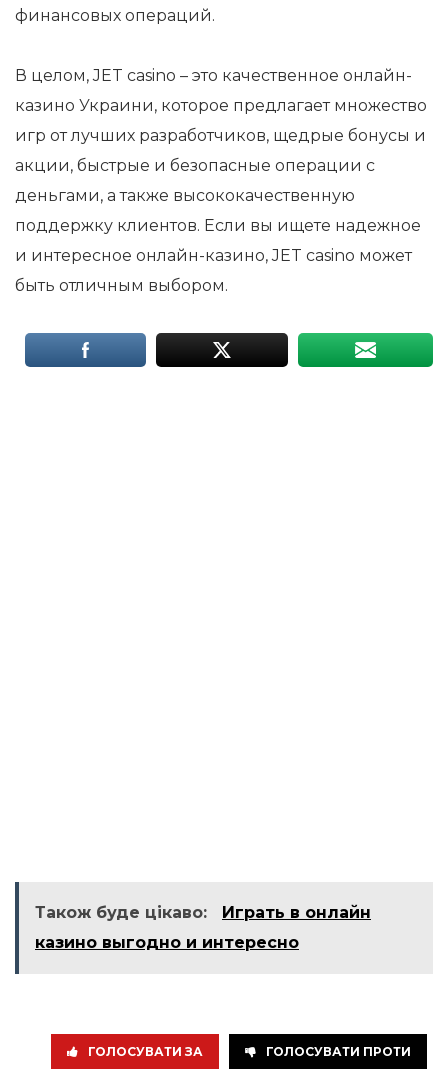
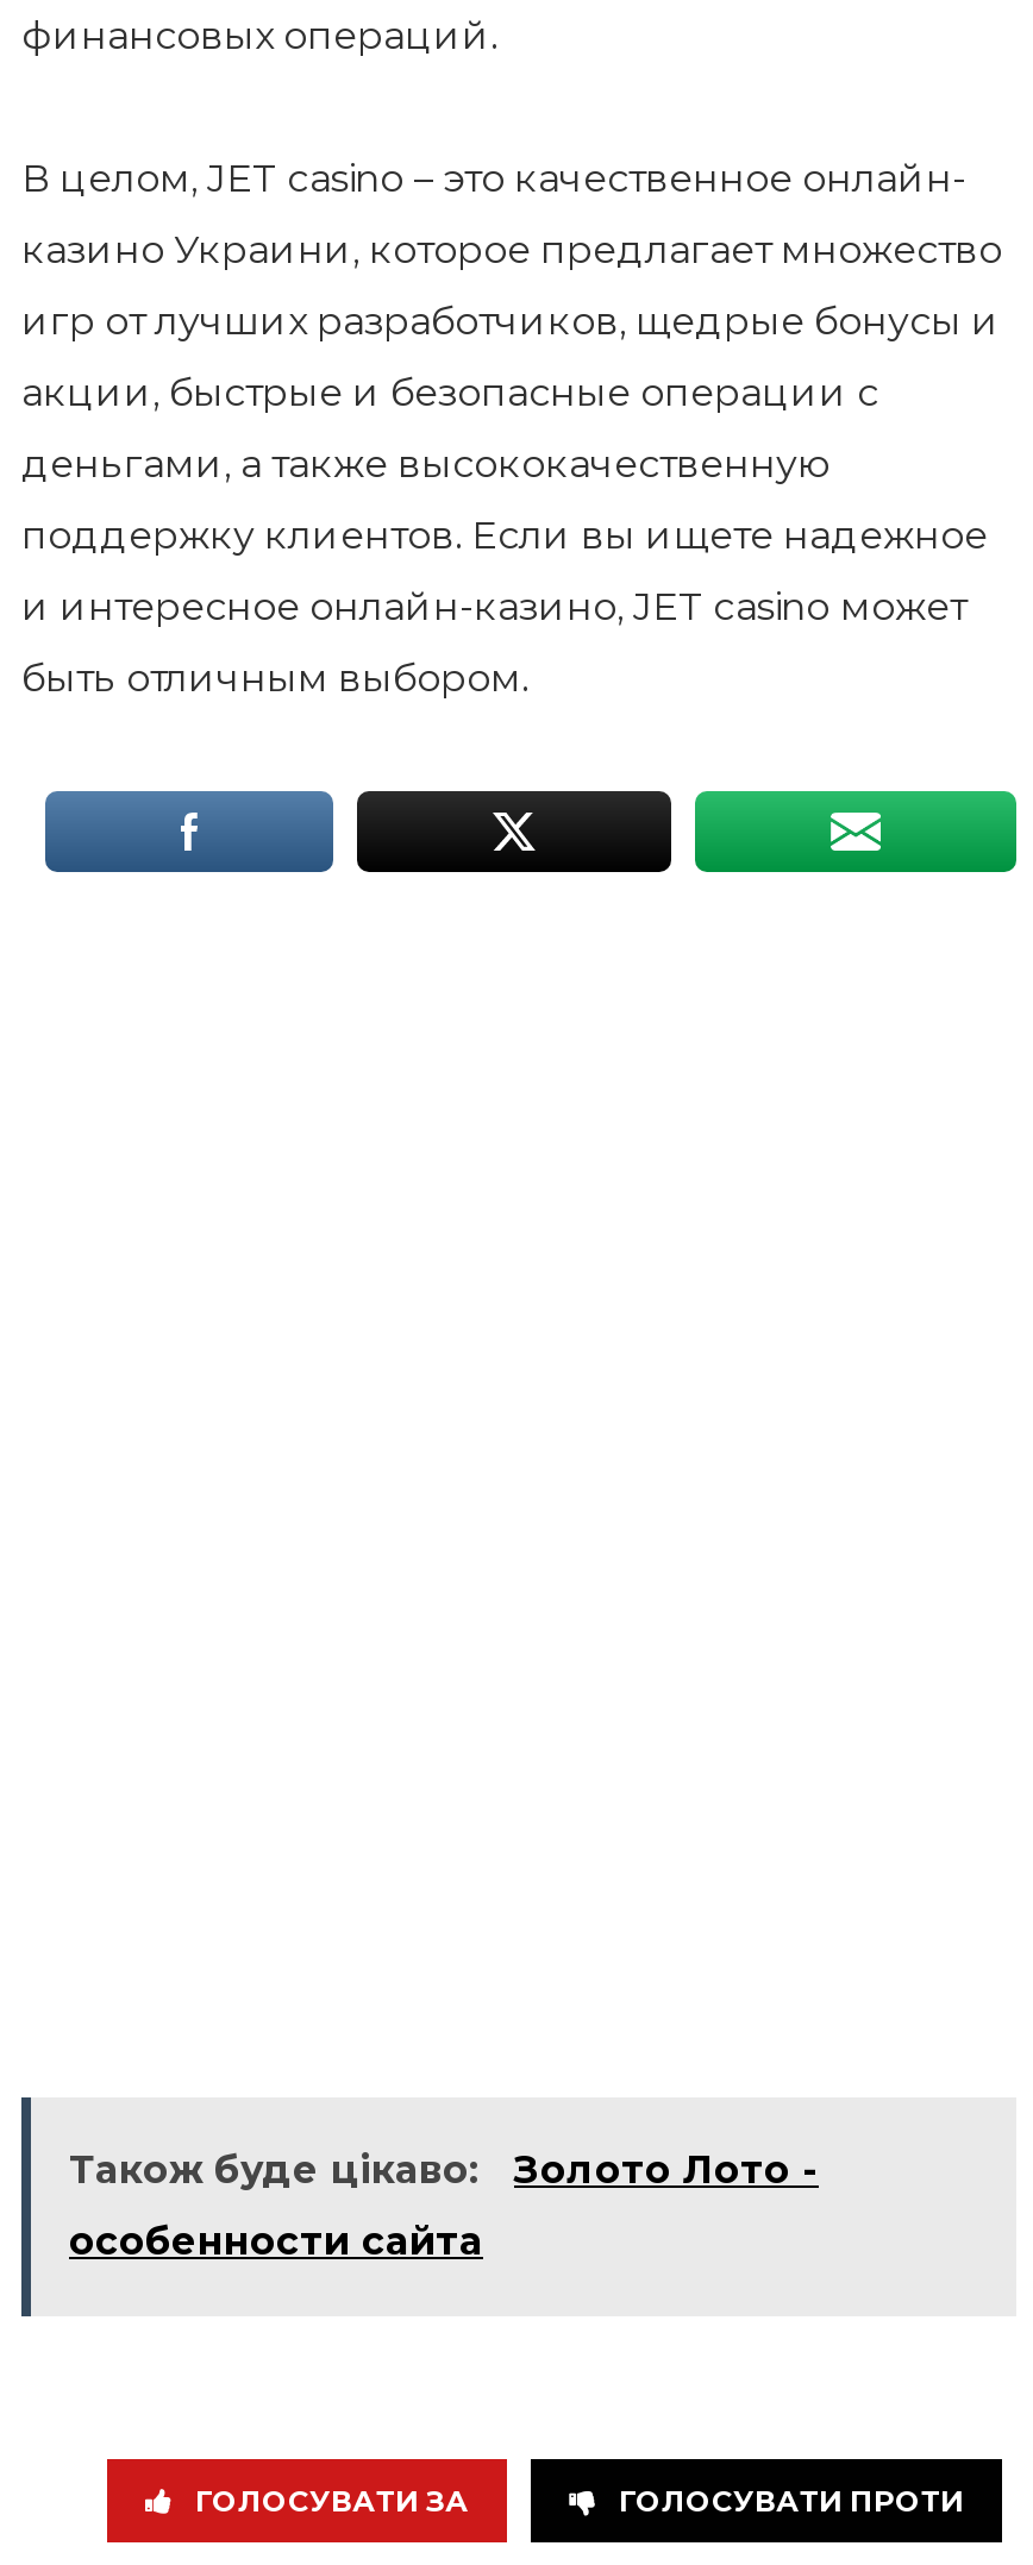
- Також буде цікаво: Играть в онлайн
+ Також буде цікаво: Золото Лото -

- казино выгодно и интересно
+ особенности сайта
